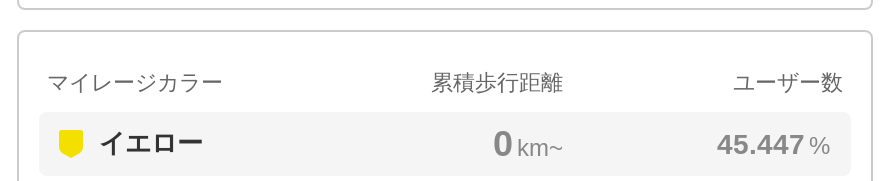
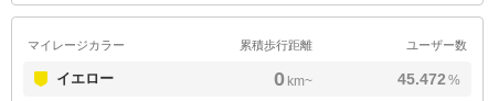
- 45.447 %
+ 45.472 %
